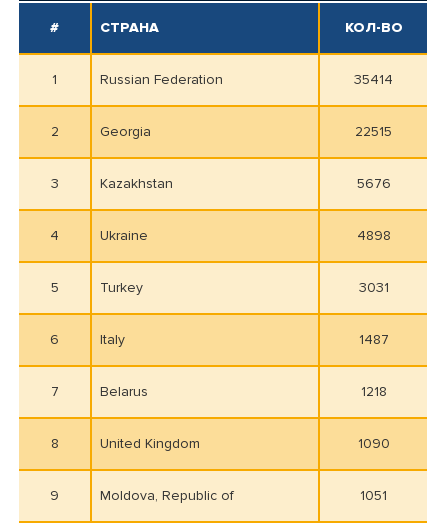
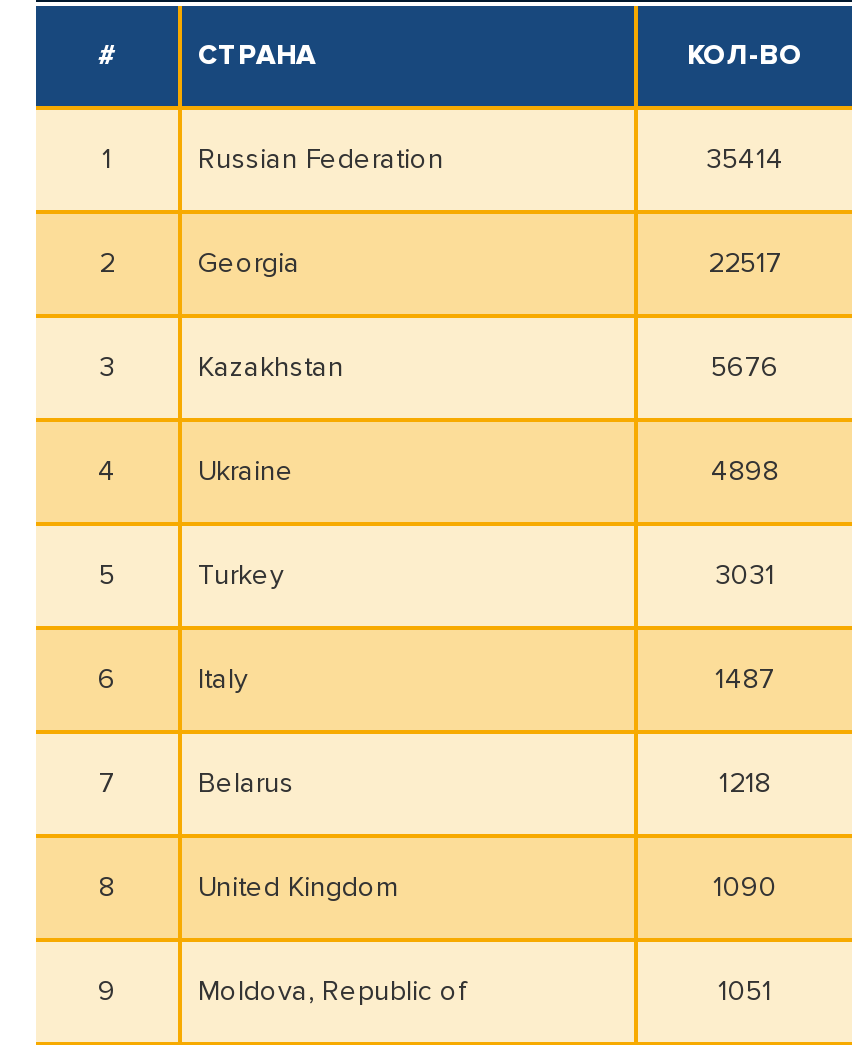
- 22515
+ 22517
